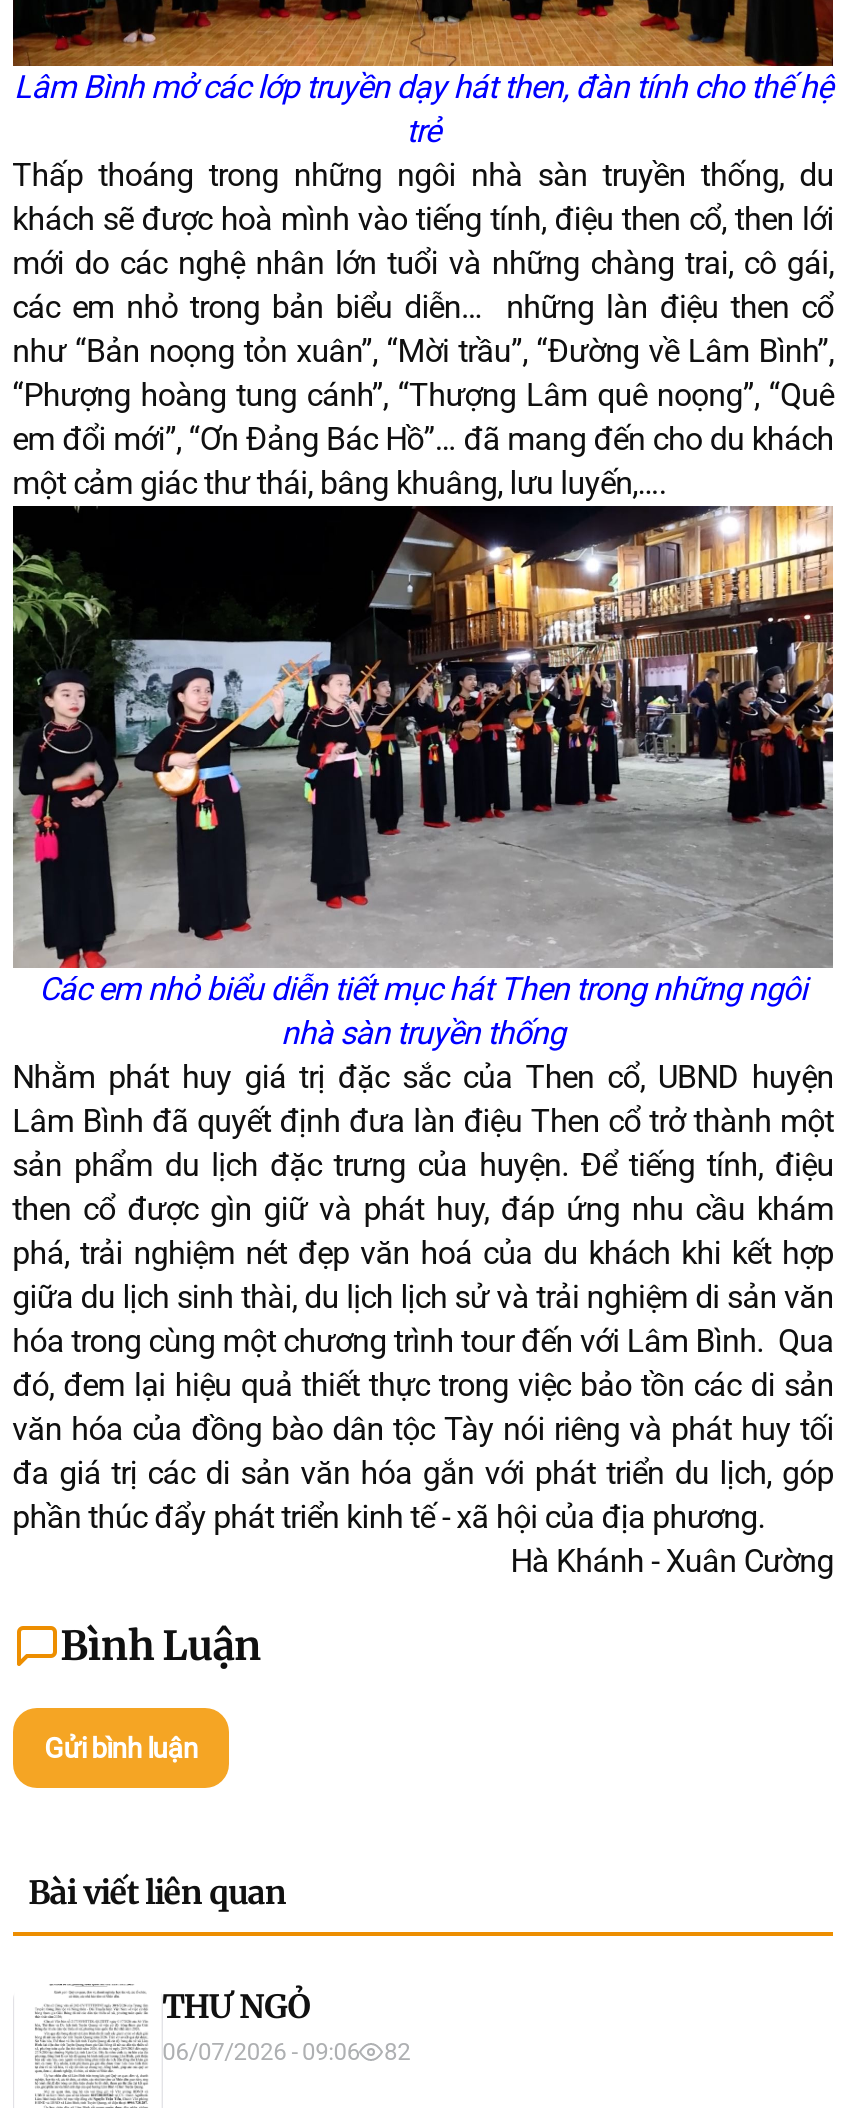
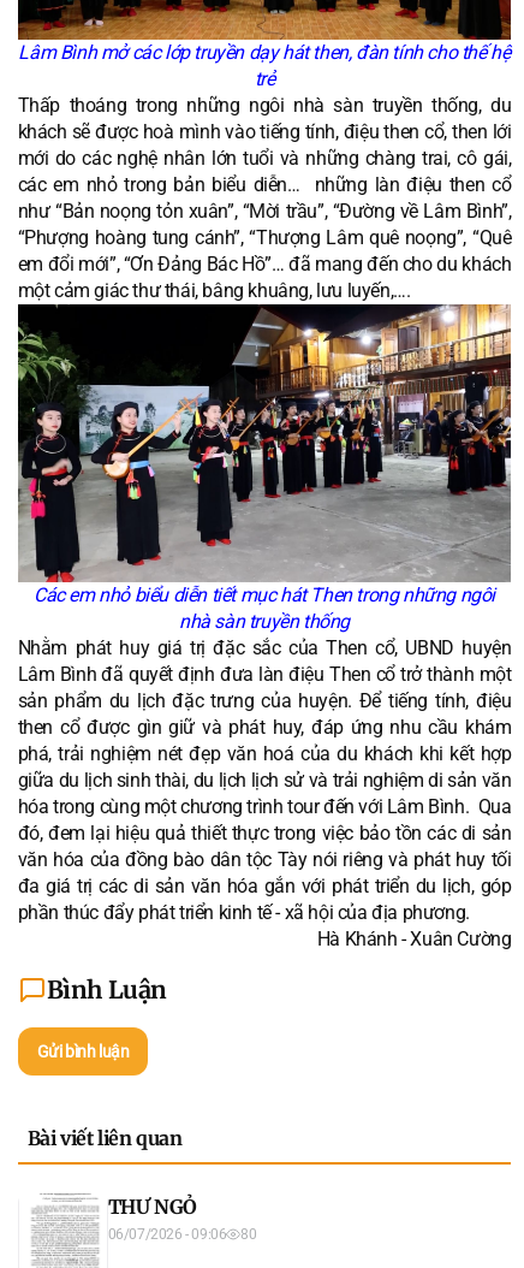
- 06/07/2026 - 09:06 82
+ 06/07/2026 - 09:06 80
